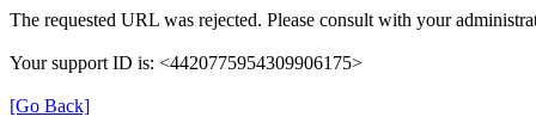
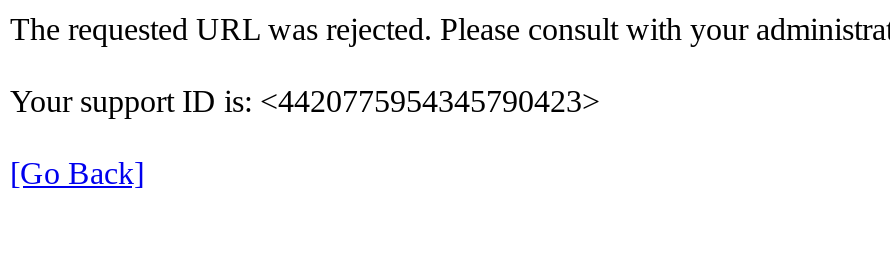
- Your support ID is: <4420775954309906175>
+ Your support ID is: <4420775954345790423>
